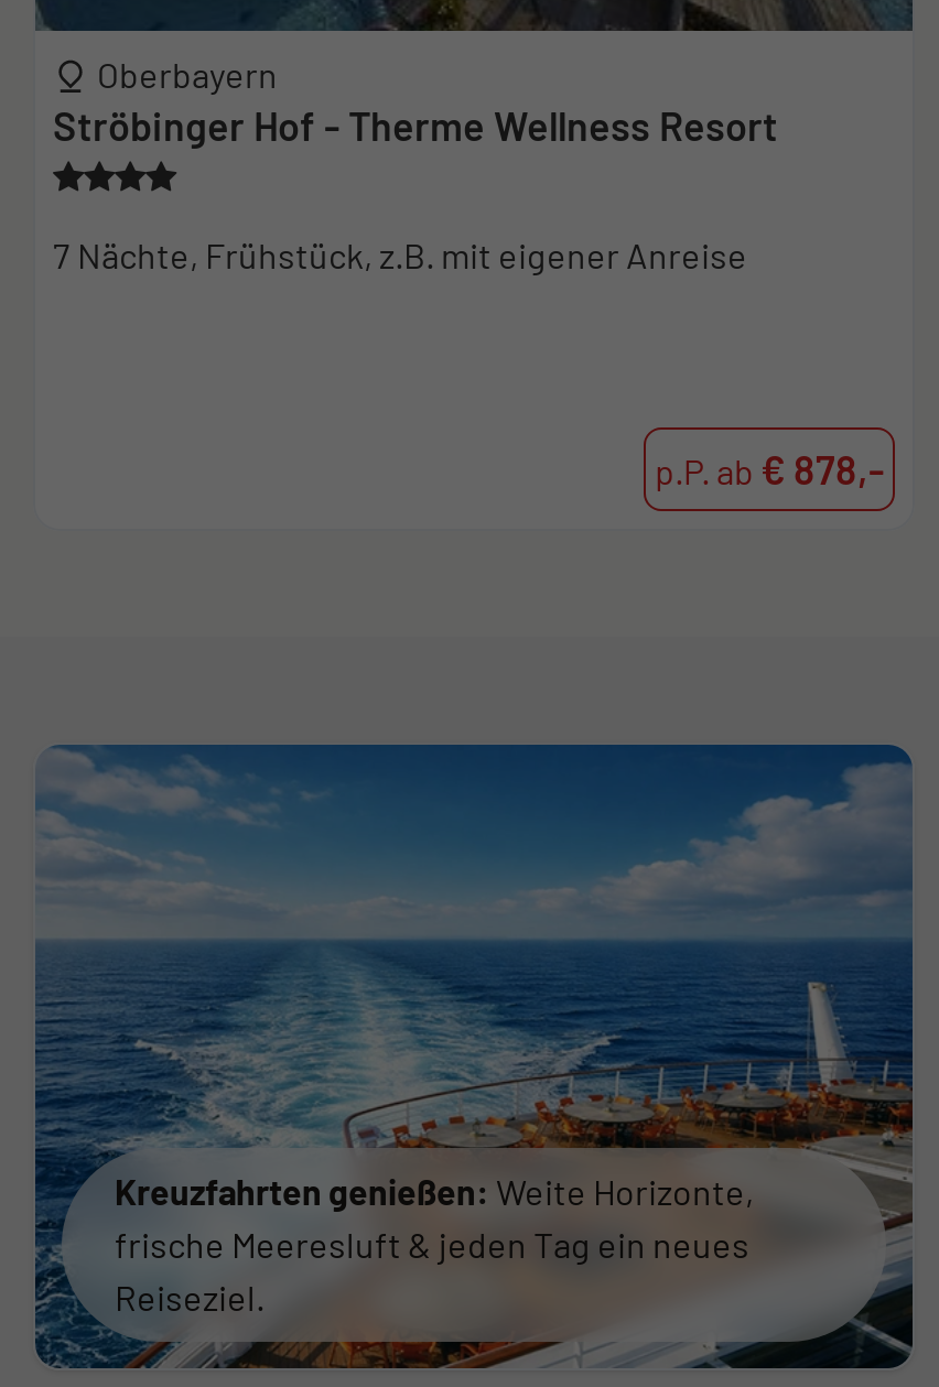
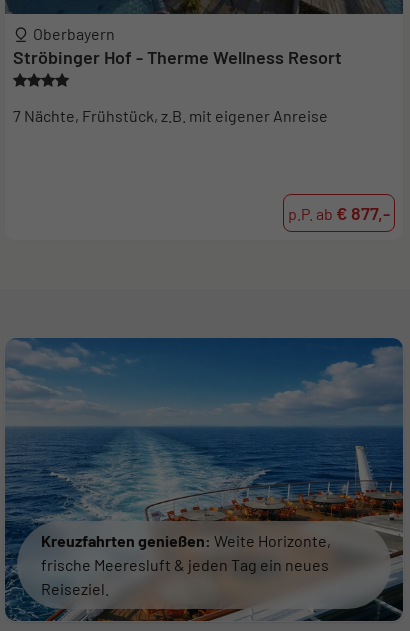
- p.P. ab € 878,-
+ p.P. ab € 877,-
